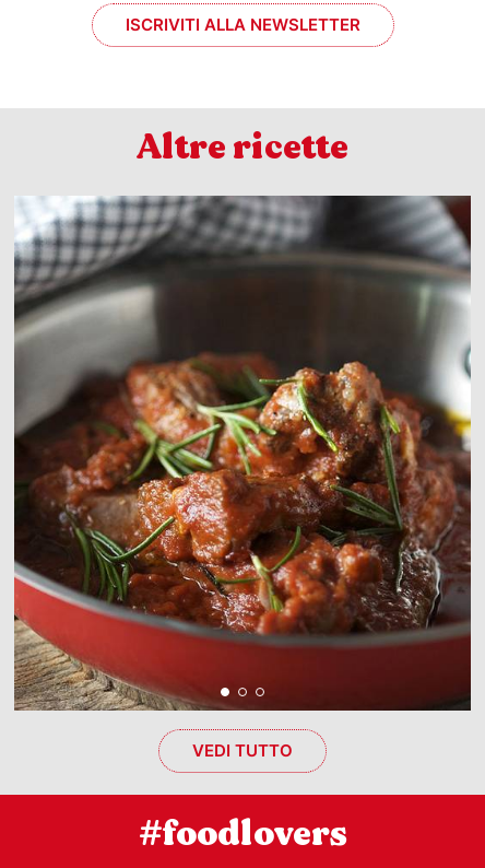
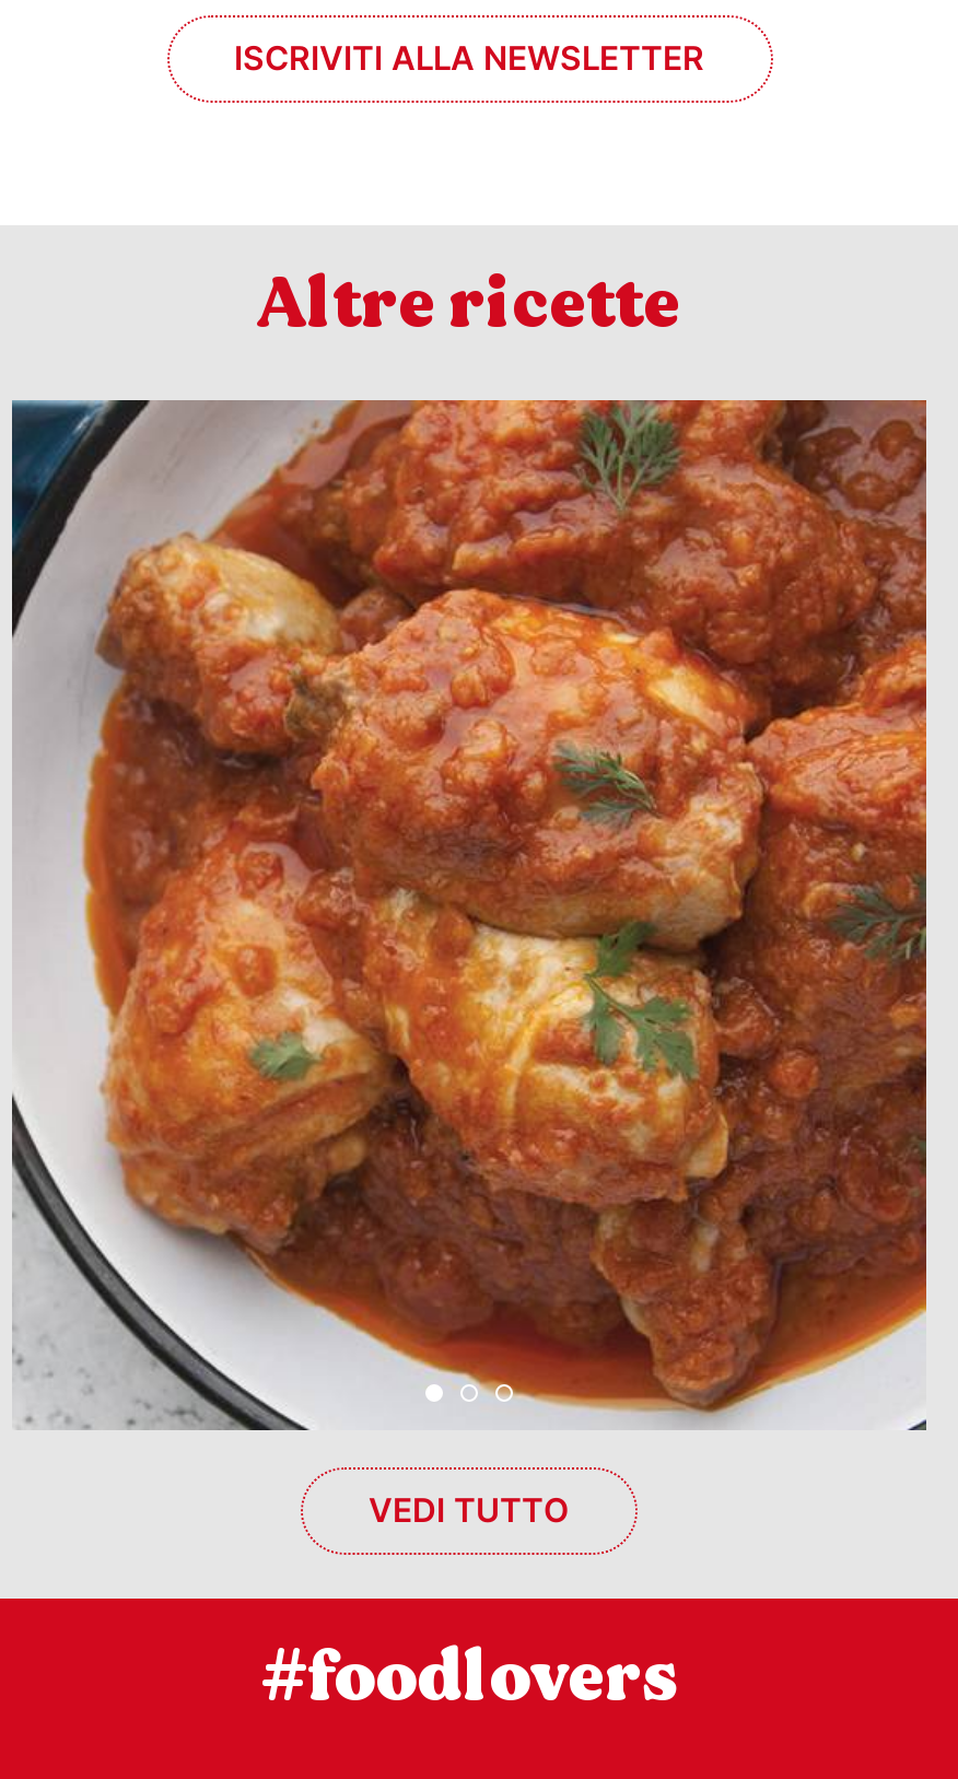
- [image]
+ [image]
